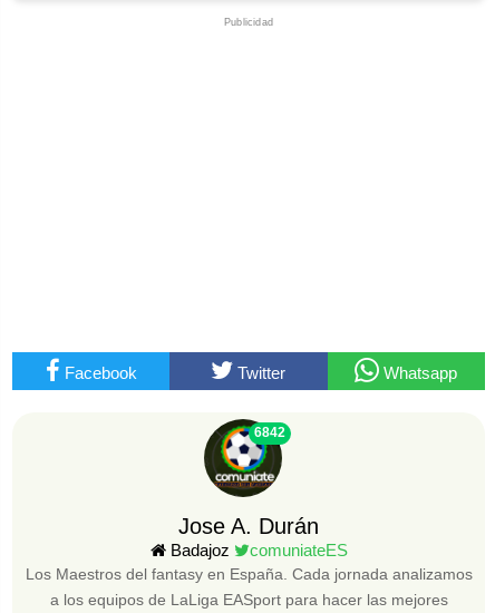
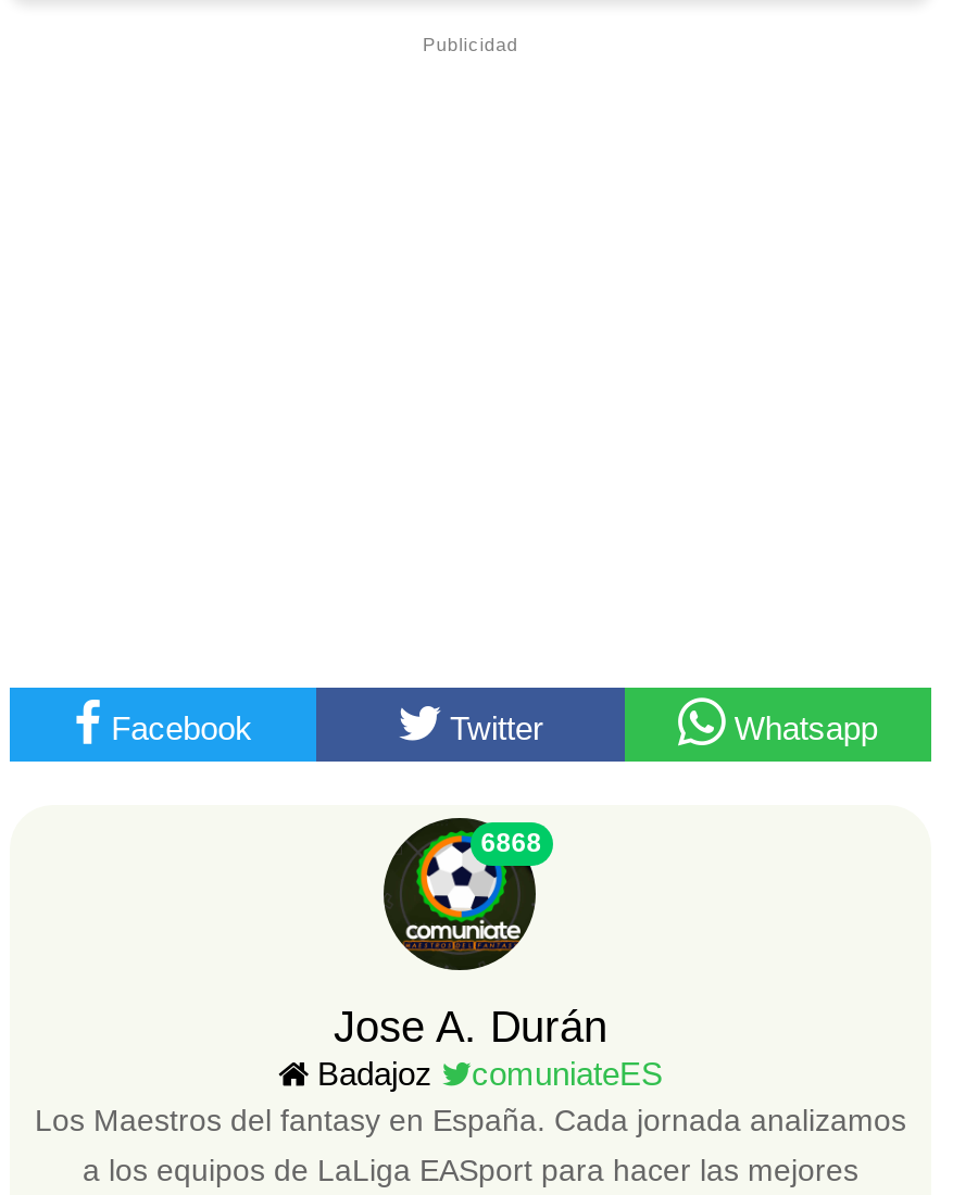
- 6842
+ 6868
